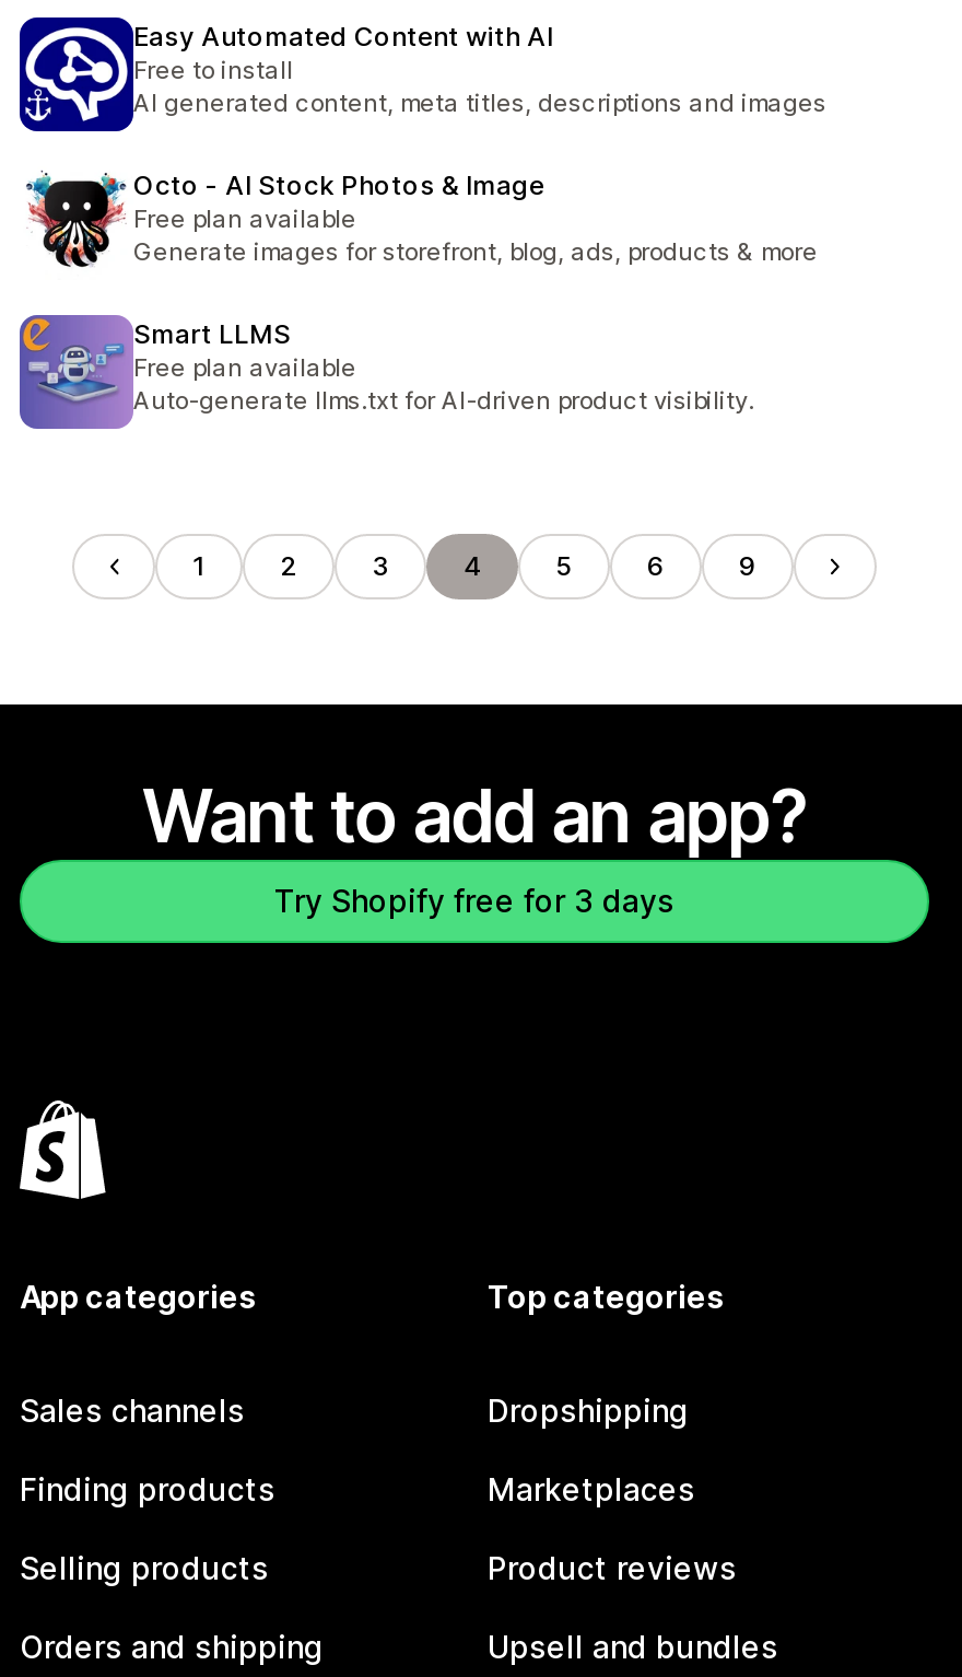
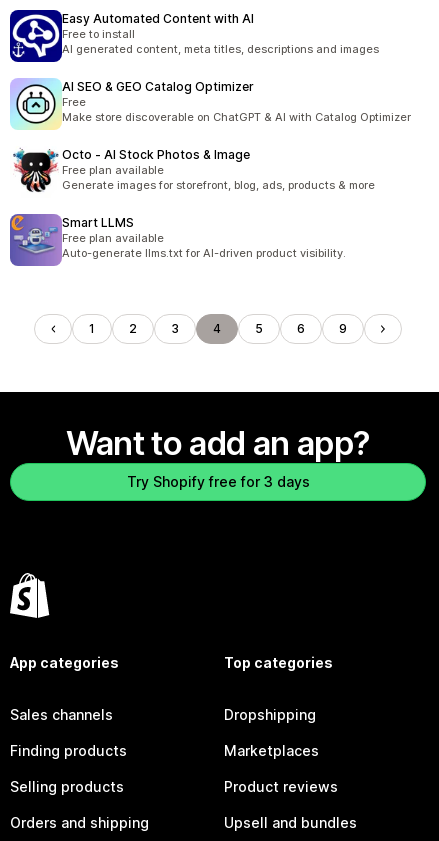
+ [image]
+ AI SEO & GEO Catalog Optimizer
+ Free
+ Make store discoverable on ChatGPT & AI with Catalog Optimizer
